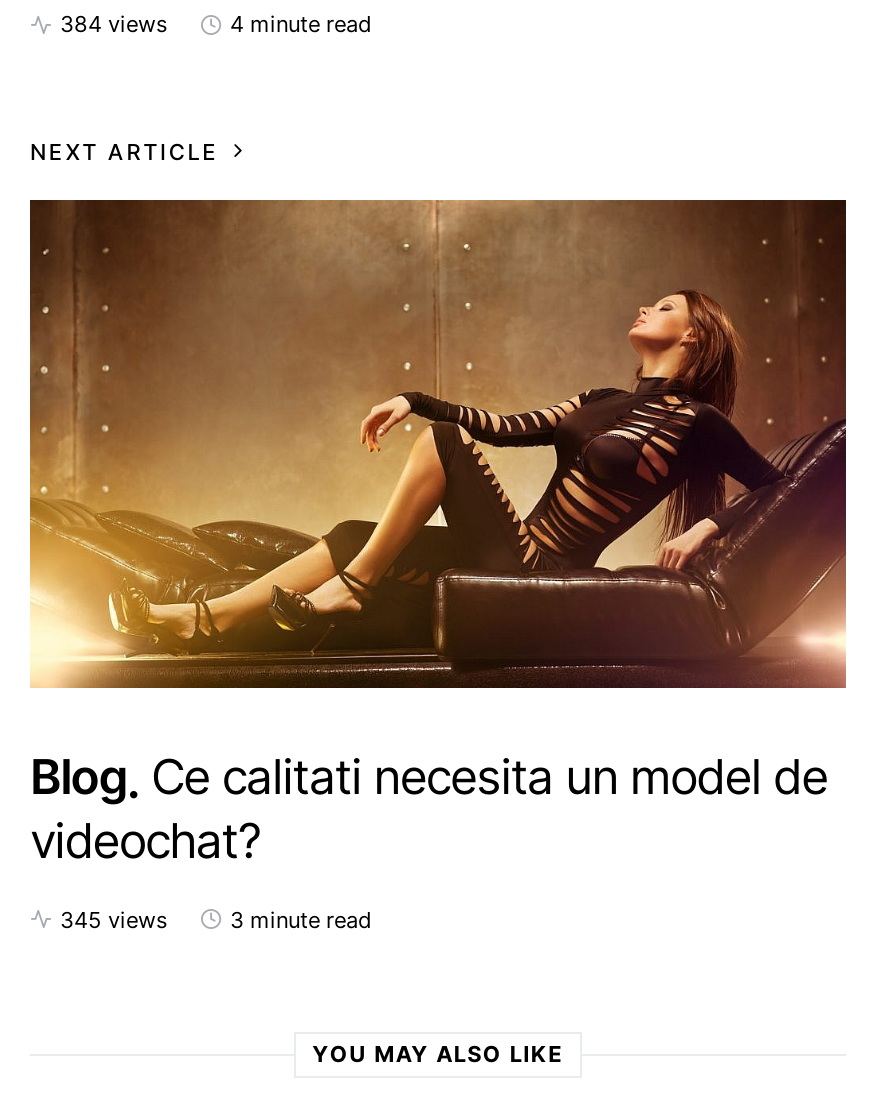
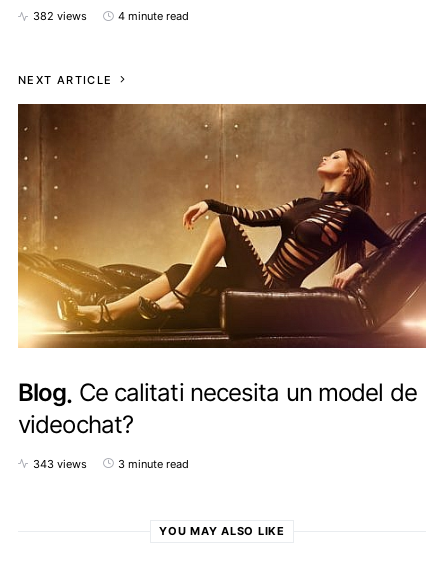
- 384 views
+ 382 views

- 345 views
+ 343 views
